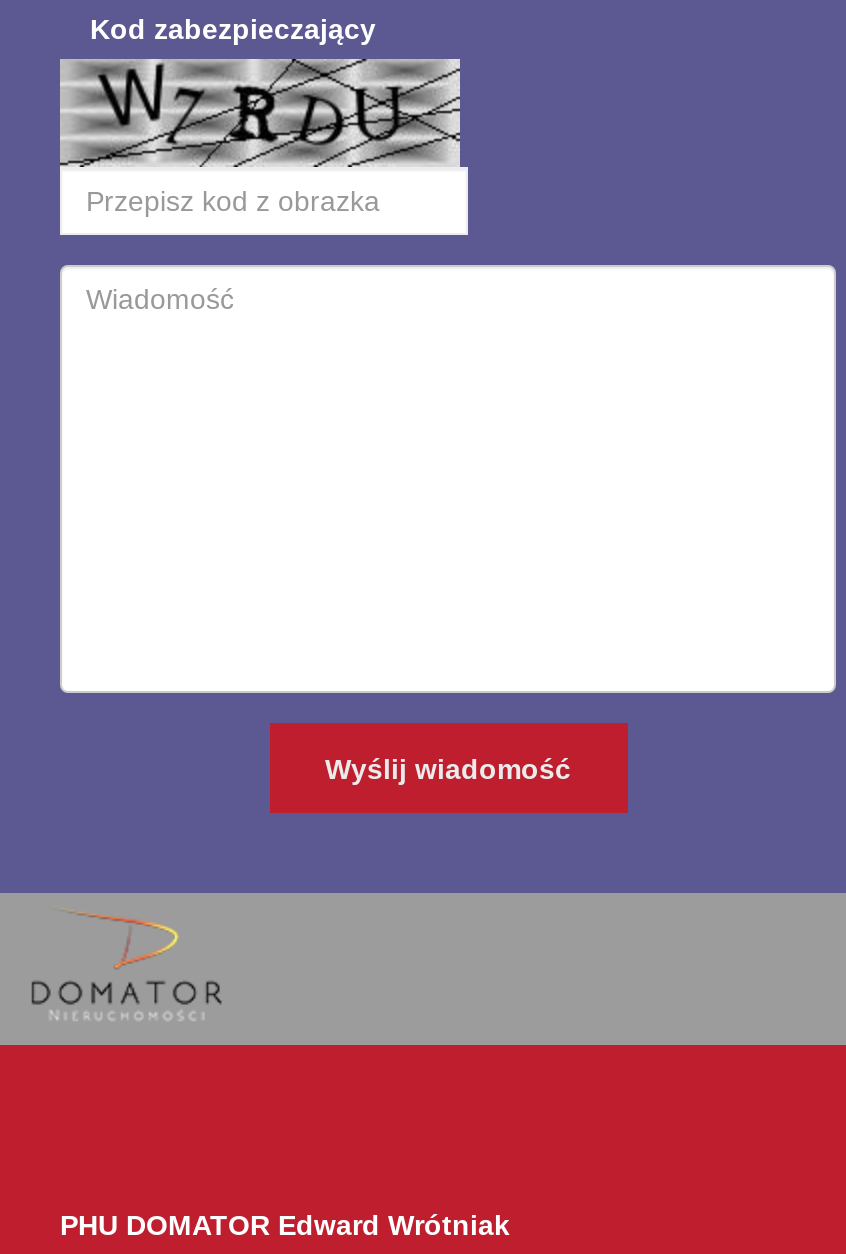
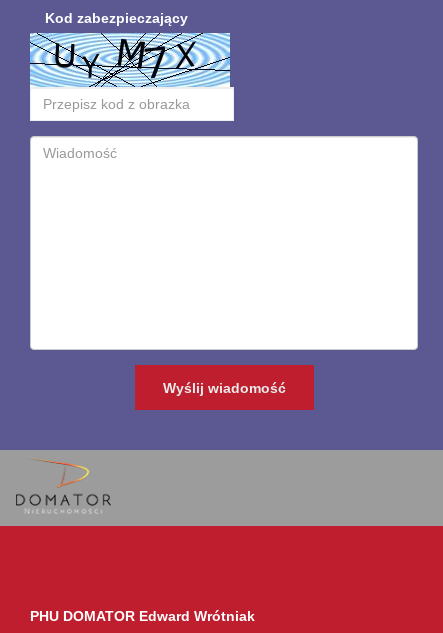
- [image]
+ [image]
